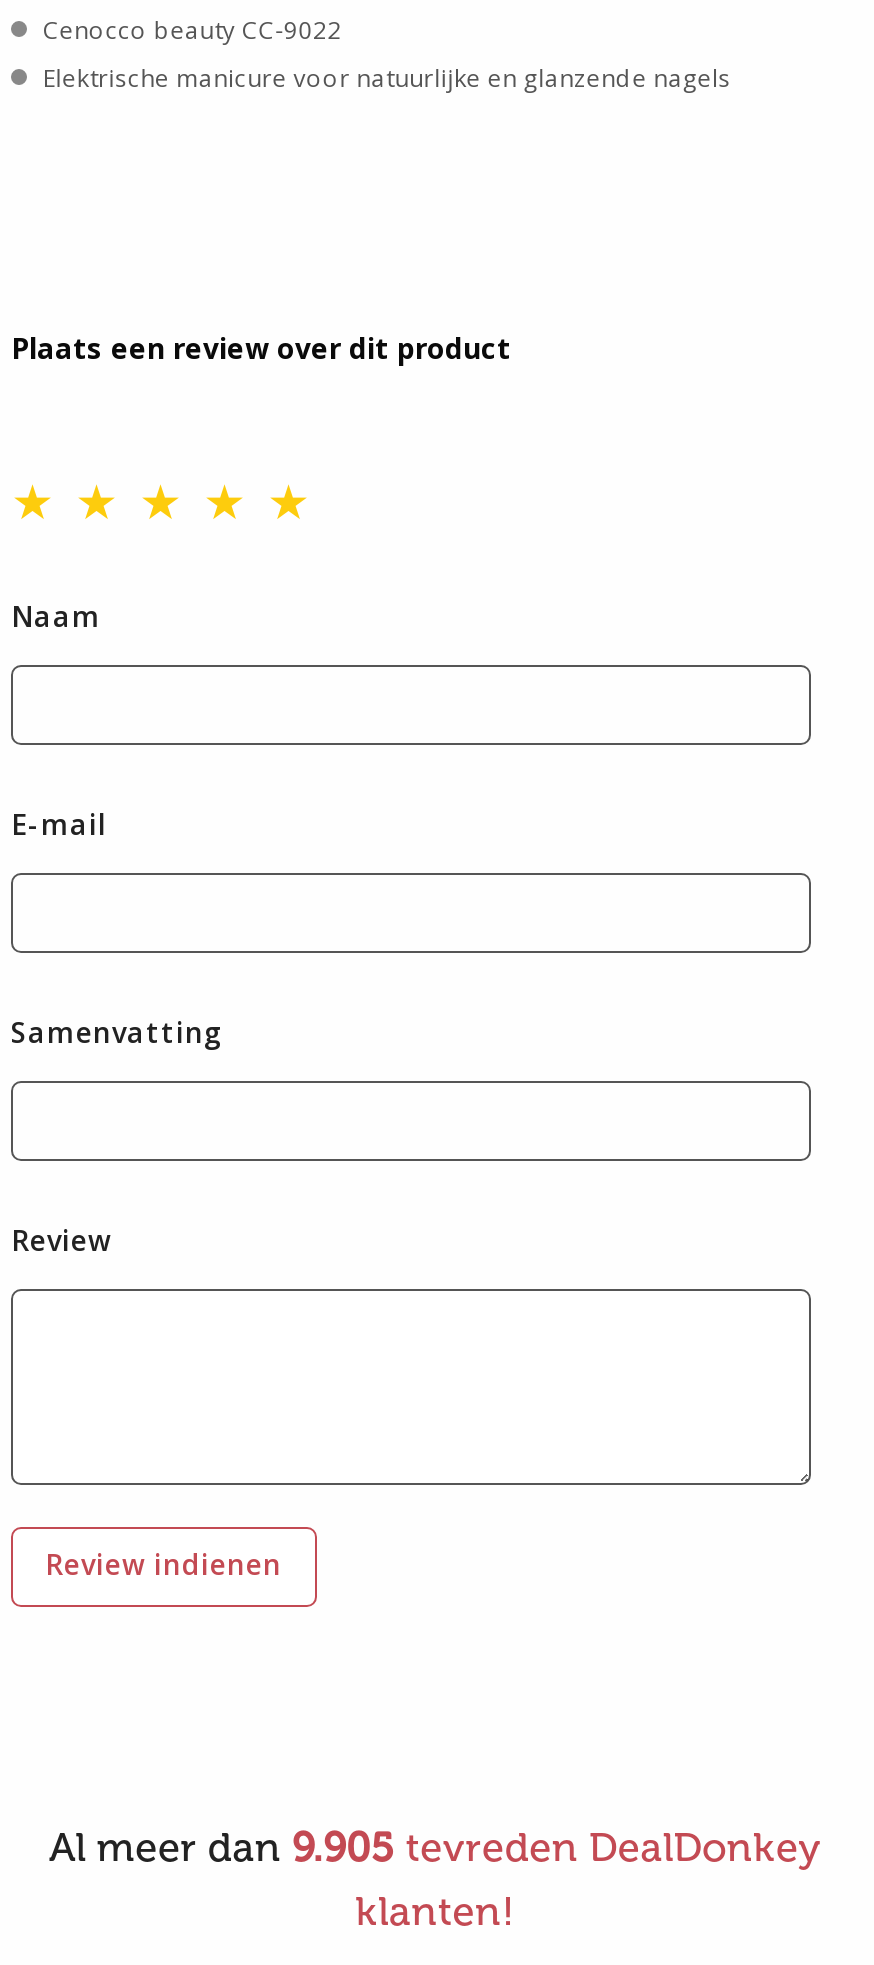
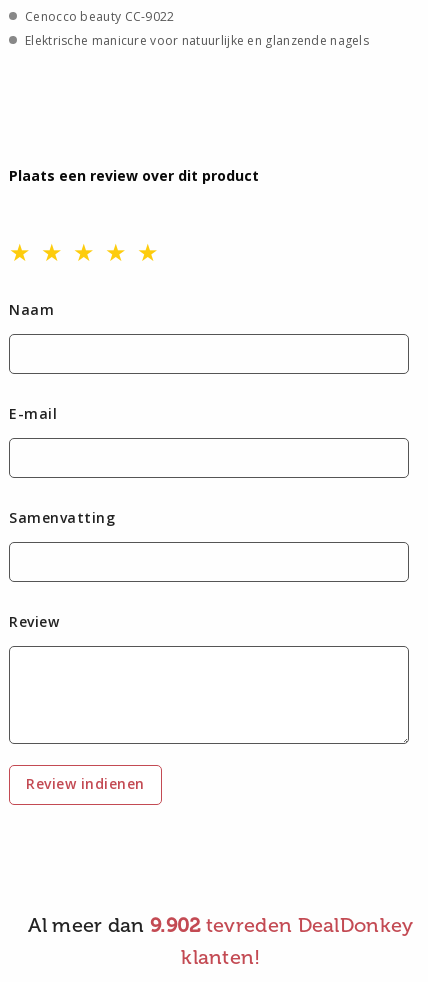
- Al meer dan 9.905 tevreden DealDonkey
+ Al meer dan 9.902 tevreden DealDonkey
